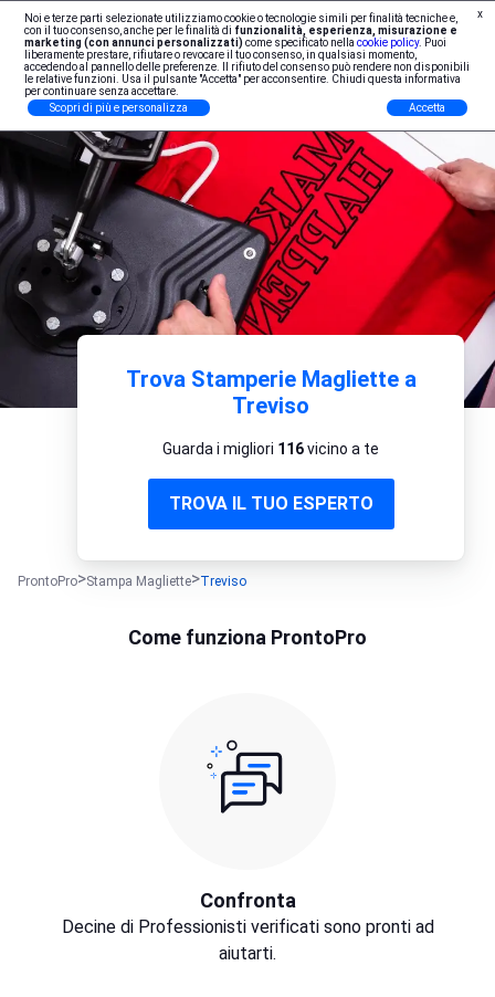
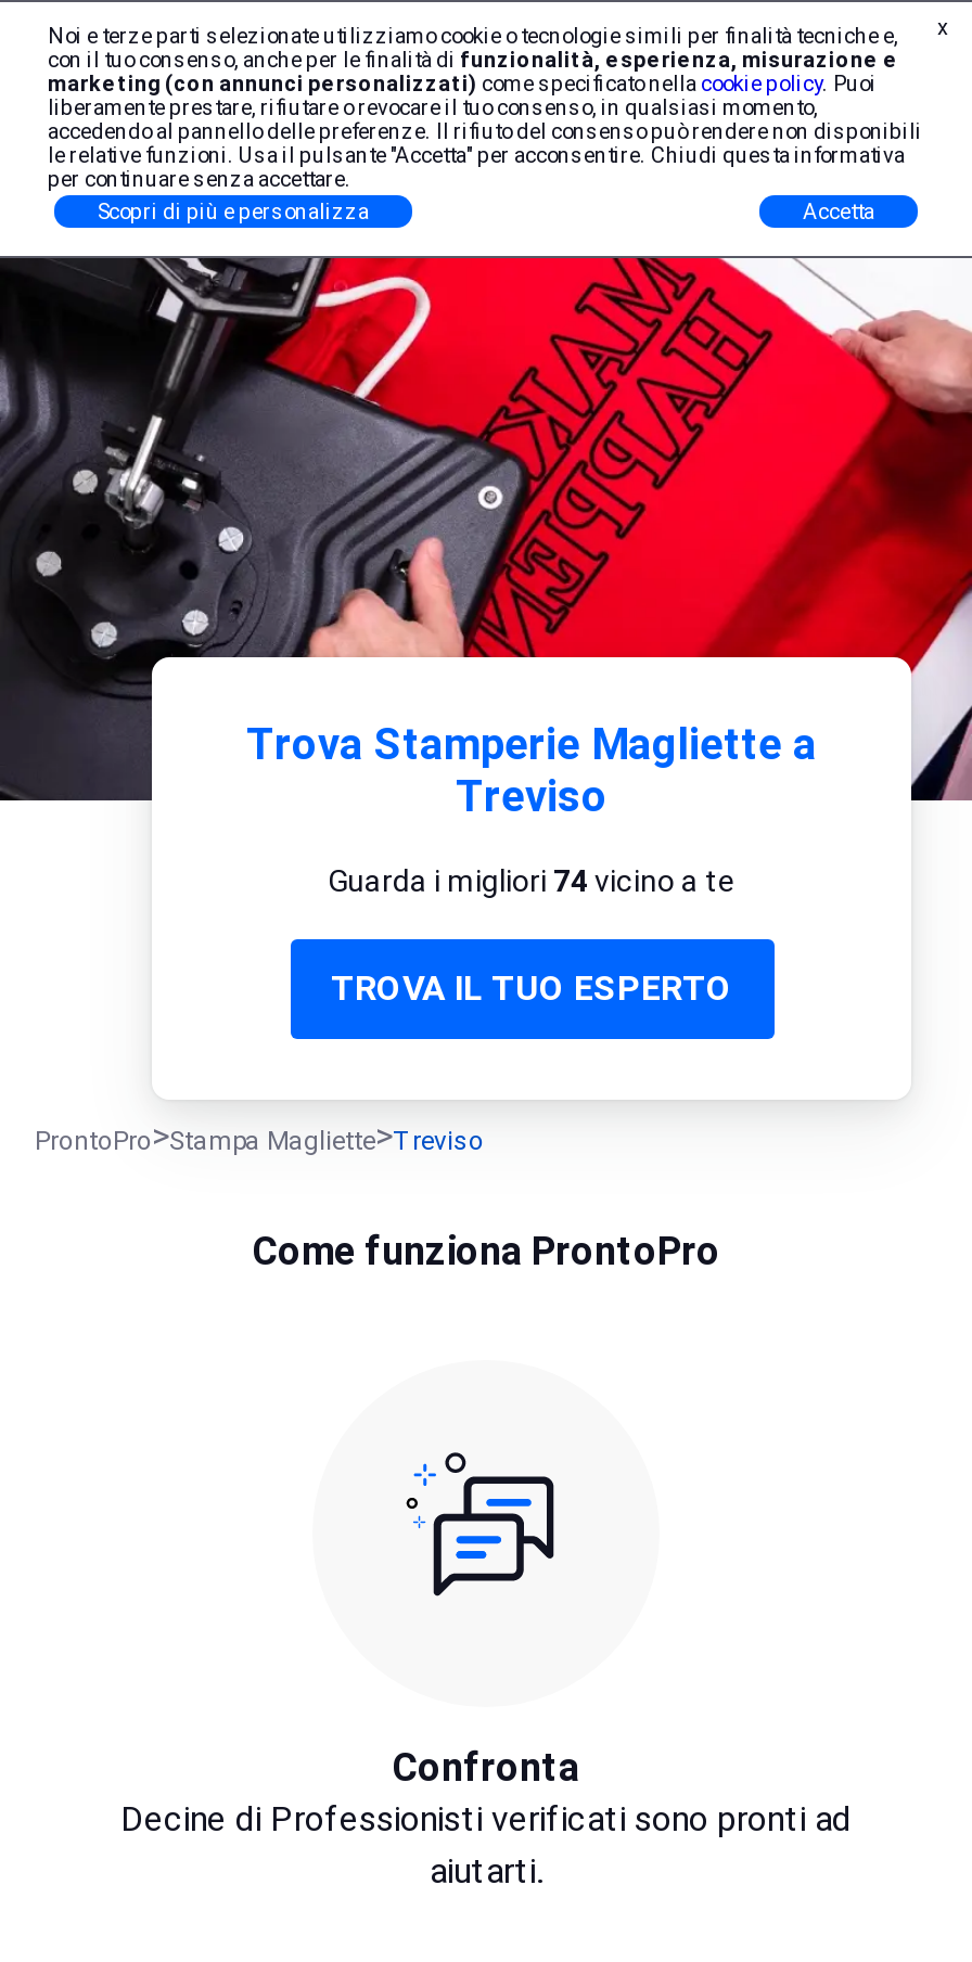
- Guarda i migliori 116 vicino a te
+ Guarda i migliori 74 vicino a te
